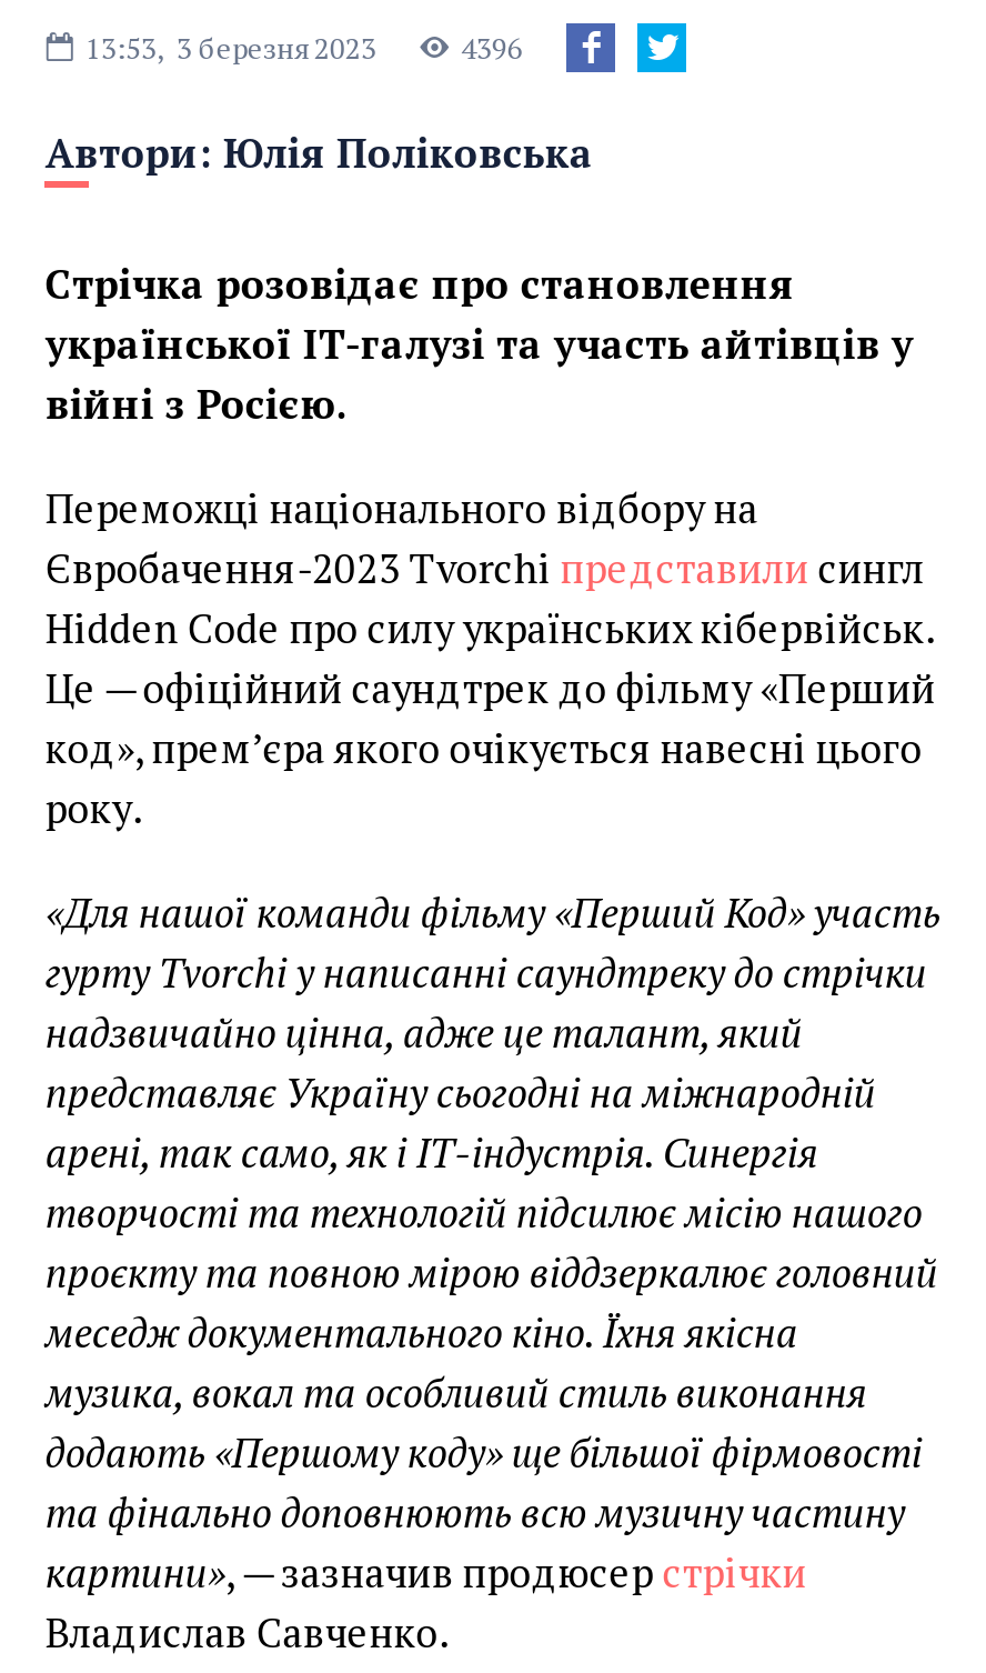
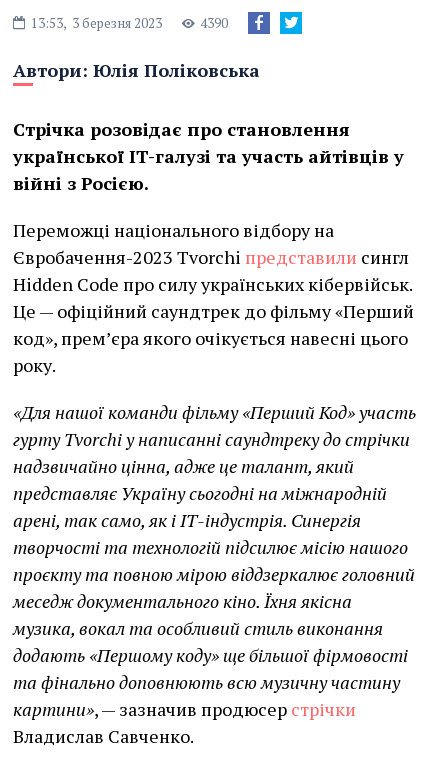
- 4396
+ 4390
